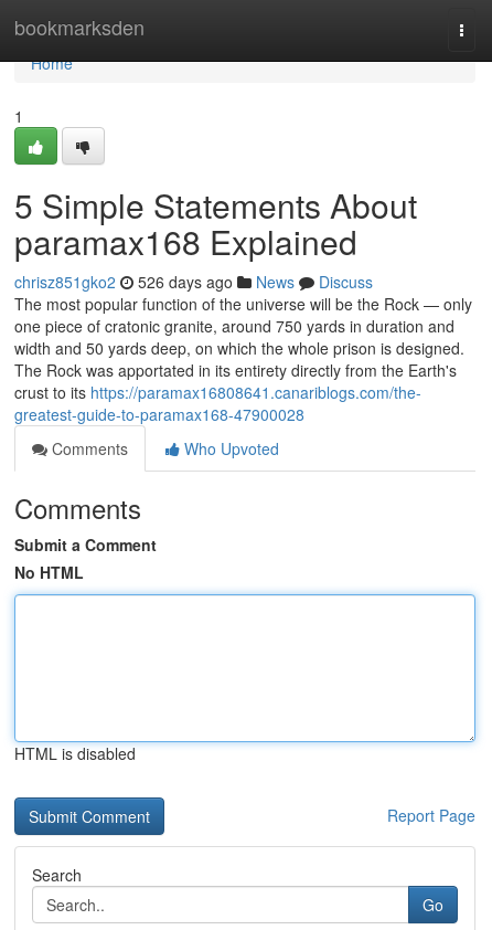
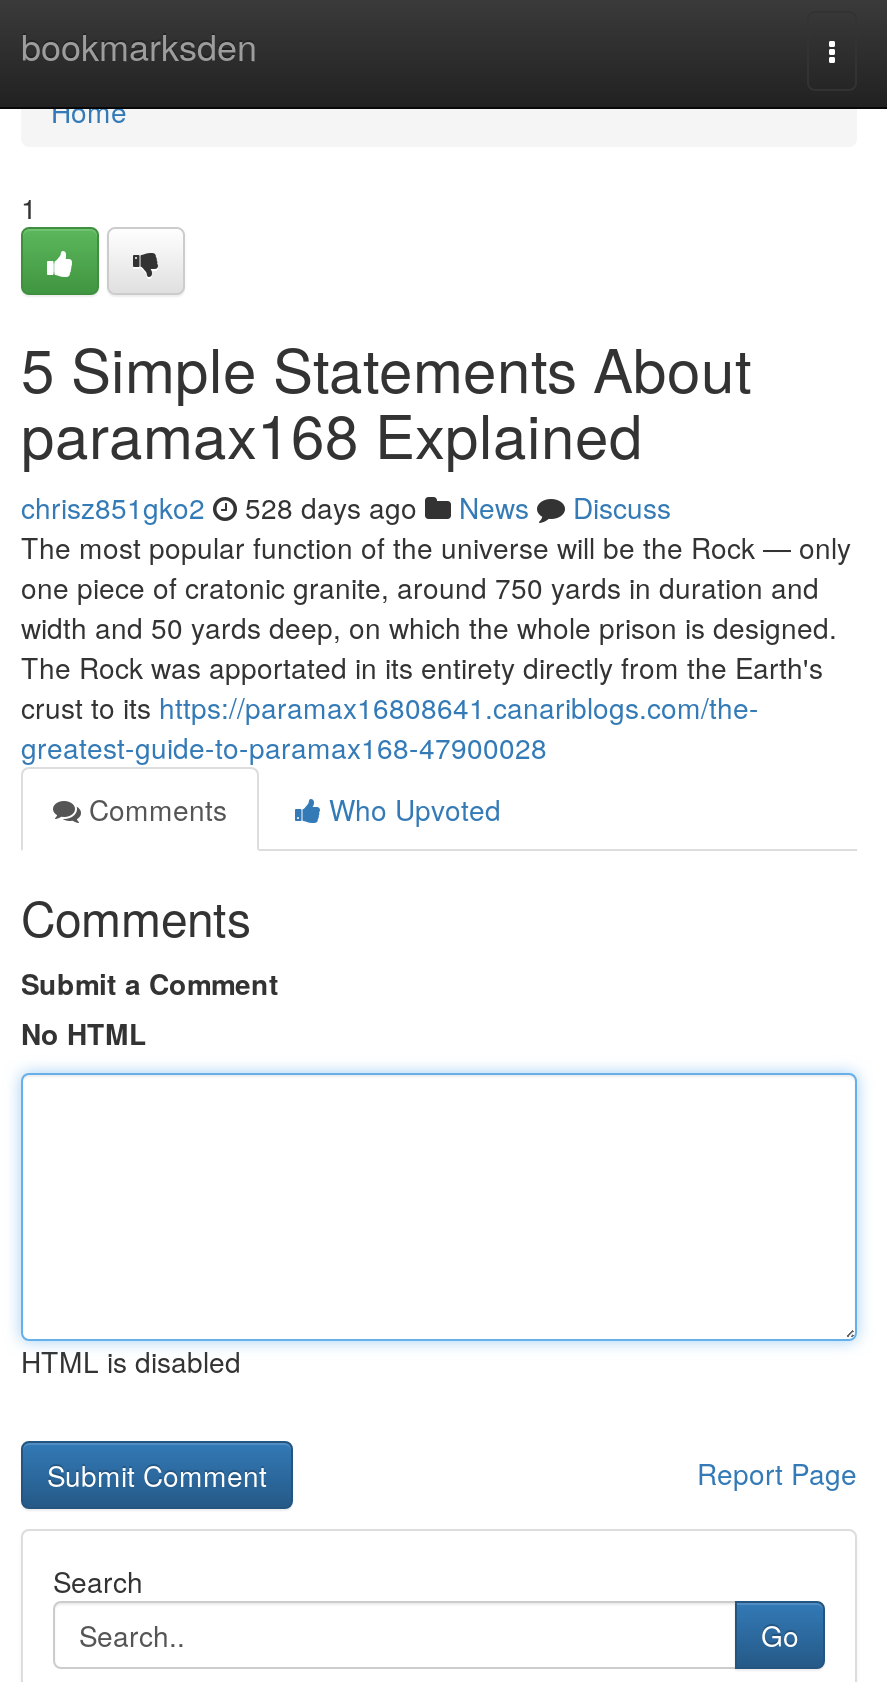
- chrisz851gko2 526 days ago News Discuss
+ chrisz851gko2 528 days ago News Discuss
